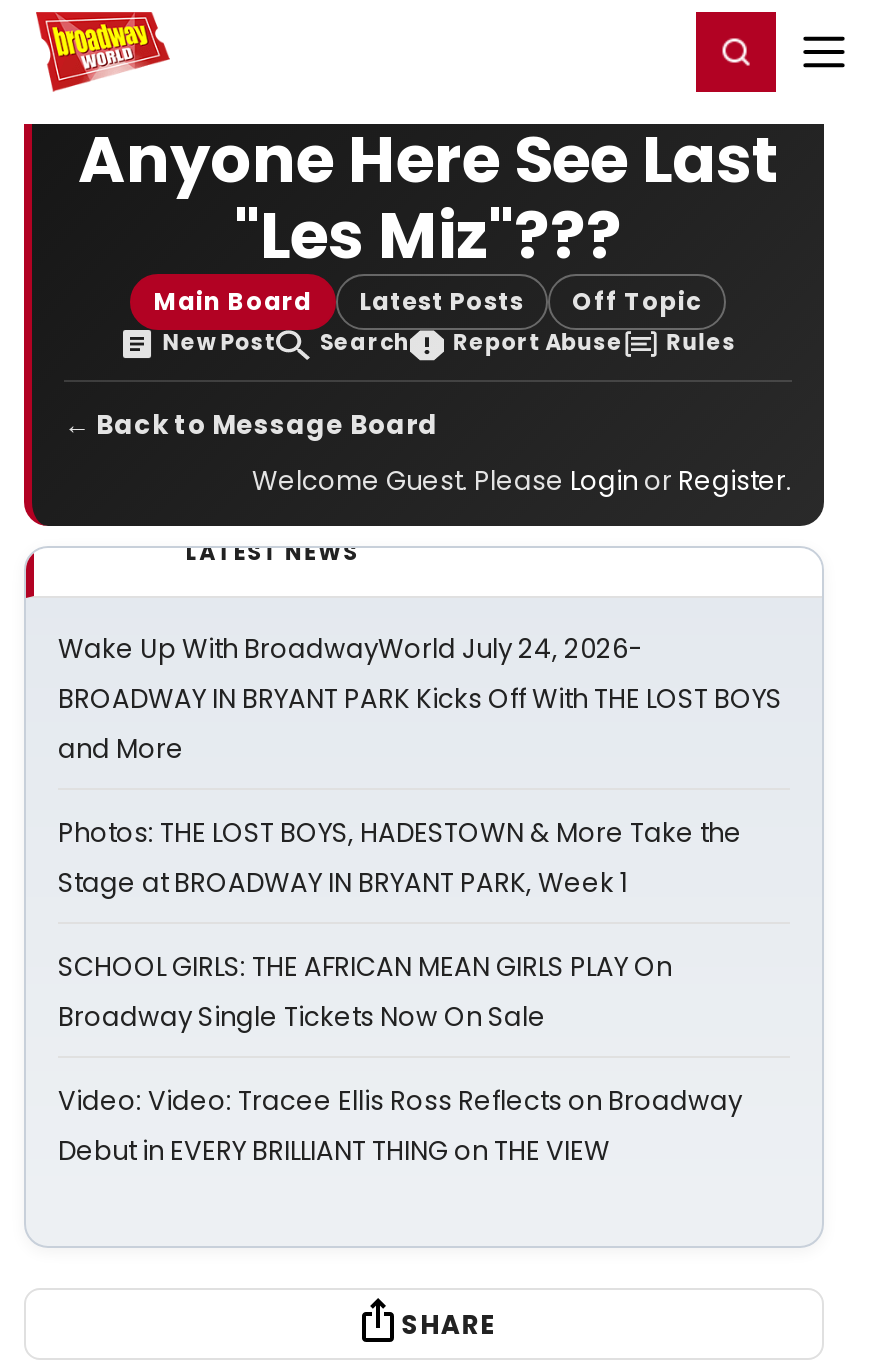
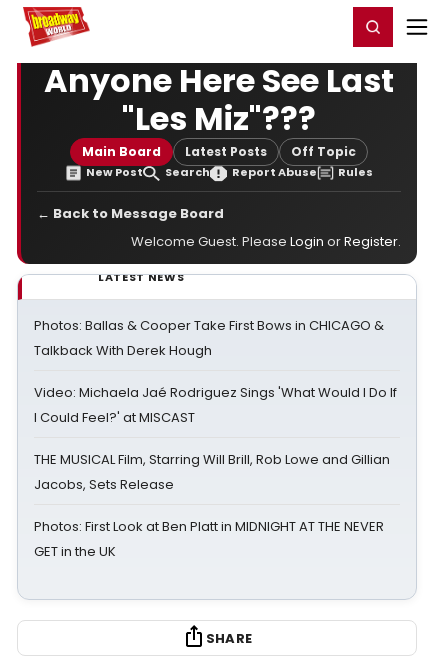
- Wake Up With BroadwayWorld July 24, 2026-
- BROADWAY IN BRYANT PARK Kicks Off With THE LOST BOYS
- and More
+ Photos: Ballas & Cooper Take First Bows in CHICAGO &
+ Talkback With Derek Hough

- Photos: THE LOST BOYS, HADESTOWN & More Take the
- Stage at BROADWAY IN BRYANT PARK, Week 1
+ Video: Michaela Jaé Rodriguez Sings 'What Would I Do If
+ I Could Feel?' at MISCAST

- SCHOOL GIRLS: THE AFRICAN MEAN GIRLS PLAY On
- Broadway Single Tickets Now On Sale
+ THE MUSICAL Film, Starring Will Brill, Rob Lowe and Gillian
+ Jacobs, Sets Release

- Video: Video: Tracee Ellis Ross Reflects on Broadway
- Debut in EVERY BRILLIANT THING on THE VIEW
+ Photos: First Look at Ben Platt in MIDNIGHT AT THE NEVER
+ GET in the UK
